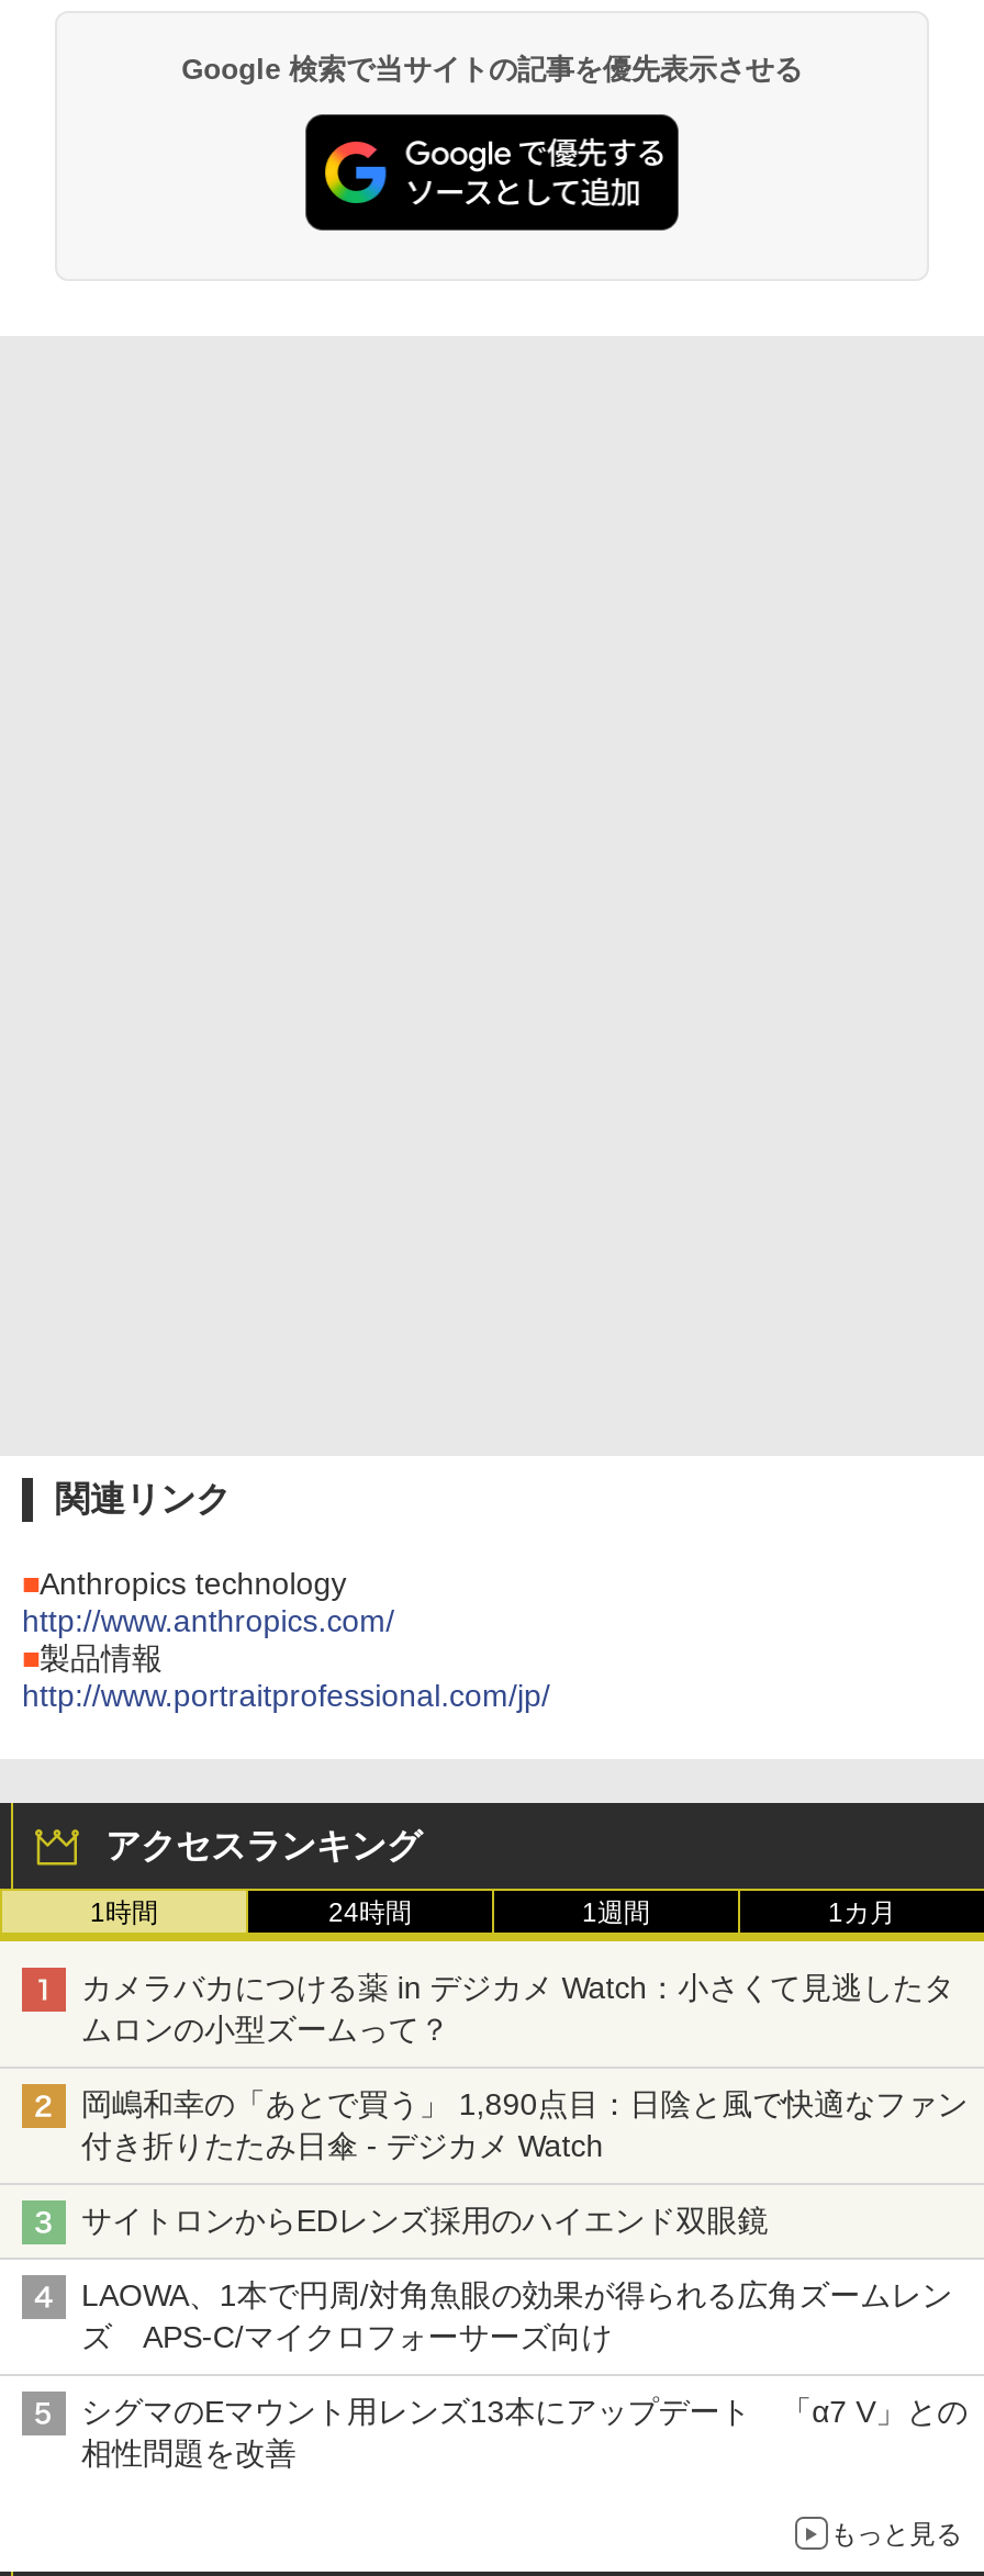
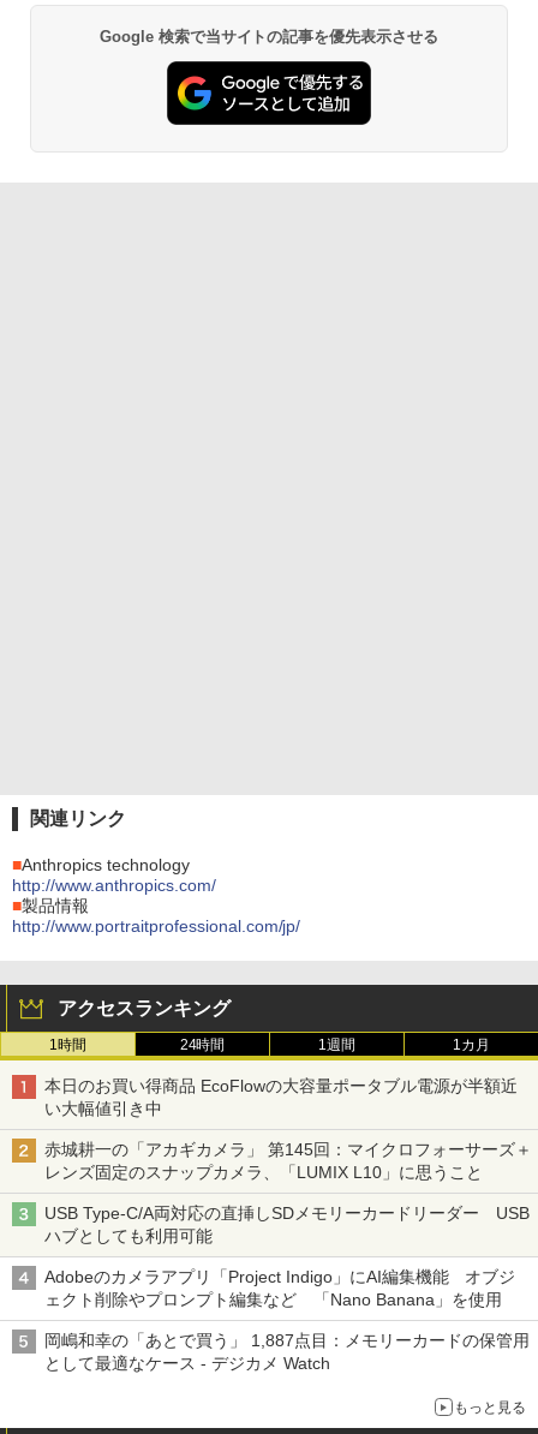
- カメラバカにつける薬 in デジカメ Watch：小さくて見逃したタ
- ムロンの小型ズームって？
+ 本日のお買い得商品 EcoFlowの大容量ポータブル電源が半額近
+ い大幅値引き中

- 岡嶋和幸の「あとで買う」 1,890点目：日陰と風で快適なファン
- 付き折りたたみ日傘 - デジカメ Watch
+ 赤城耕一の「アカギカメラ」 第145回：マイクロフォーサーズ＋
+ レンズ固定のスナップカメラ、「LUMIX L10」に思うこと

- サイトロンからEDレンズ採用のハイエンド双眼鏡
+ USB Type-C/A両対応の直挿しSDメモリーカードリーダー USB
+ ハブとしても利用可能

- LAOWA、1本で円周/対角魚眼の効果が得られる広角ズームレン
- ズ APS-C/マイクロフォーサーズ向け
+ Adobeのカメラアプリ「Project Indigo」にAI編集機能 オブジ
+ ェクト削除やプロンプト編集など 「Nano Banana」を使用

- シグマのEマウント用レンズ13本にアップデート 「α7 V」との
- 相性問題を改善
+ 岡嶋和幸の「あとで買う」 1,887点目：メモリーカードの保管用
+ として最適なケース - デジカメ Watch
